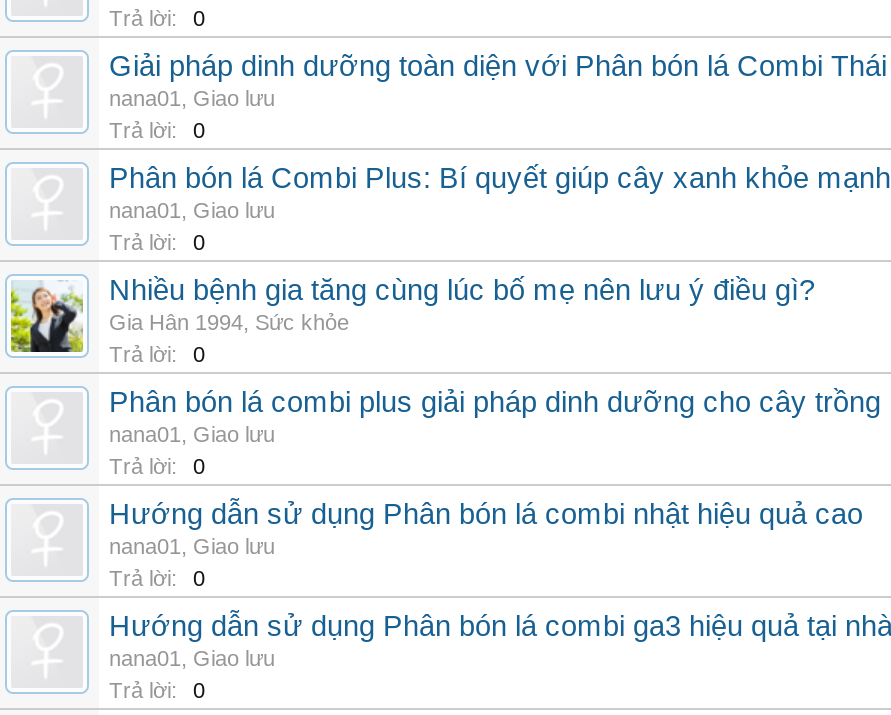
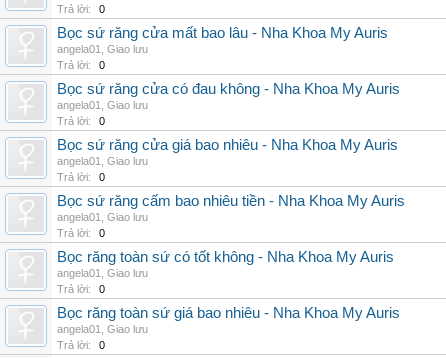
- Giải pháp dinh dưỡng toàn diện với Phân bón lá Combi Thái
- nana01, Giao lưu
+ Bọc sứ răng cửa mất bao lâu - Nha Khoa My Auris
+ angela01, Giao lưu

- Phân bón lá Combi Plus: Bí quyết giúp cây xanh khỏe mạnh
- nana01, Giao lưu
+ Bọc sứ răng cửa có đau không - Nha Khoa My Auris
+ angela01, Giao lưu

- [image]

- Nhiều bệnh gia tăng cùng lúc bố mẹ nên lưu ý điều gì?
- Gia Hân 1994, Sức khỏe
+ Bọc sứ răng cửa giá bao nhiêu - Nha Khoa My Auris
+ angela01, Giao lưu

- Phân bón lá combi plus giải pháp dinh dưỡng cho cây trồng
- nana01, Giao lưu
+ Bọc sứ răng cấm bao nhiêu tiền - Nha Khoa My Auris
+ angela01, Giao lưu

- Hướng dẫn sử dụng Phân bón lá combi nhật hiệu quả cao
- nana01, Giao lưu
+ Bọc răng toàn sứ có tốt không - Nha Khoa My Auris
+ angela01, Giao lưu

- Hướng dẫn sử dụng Phân bón lá combi ga3 hiệu quả tại nhà
- nana01, Giao lưu
+ Bọc răng toàn sứ giá bao nhiêu - Nha Khoa My Auris
+ angela01, Giao lưu
